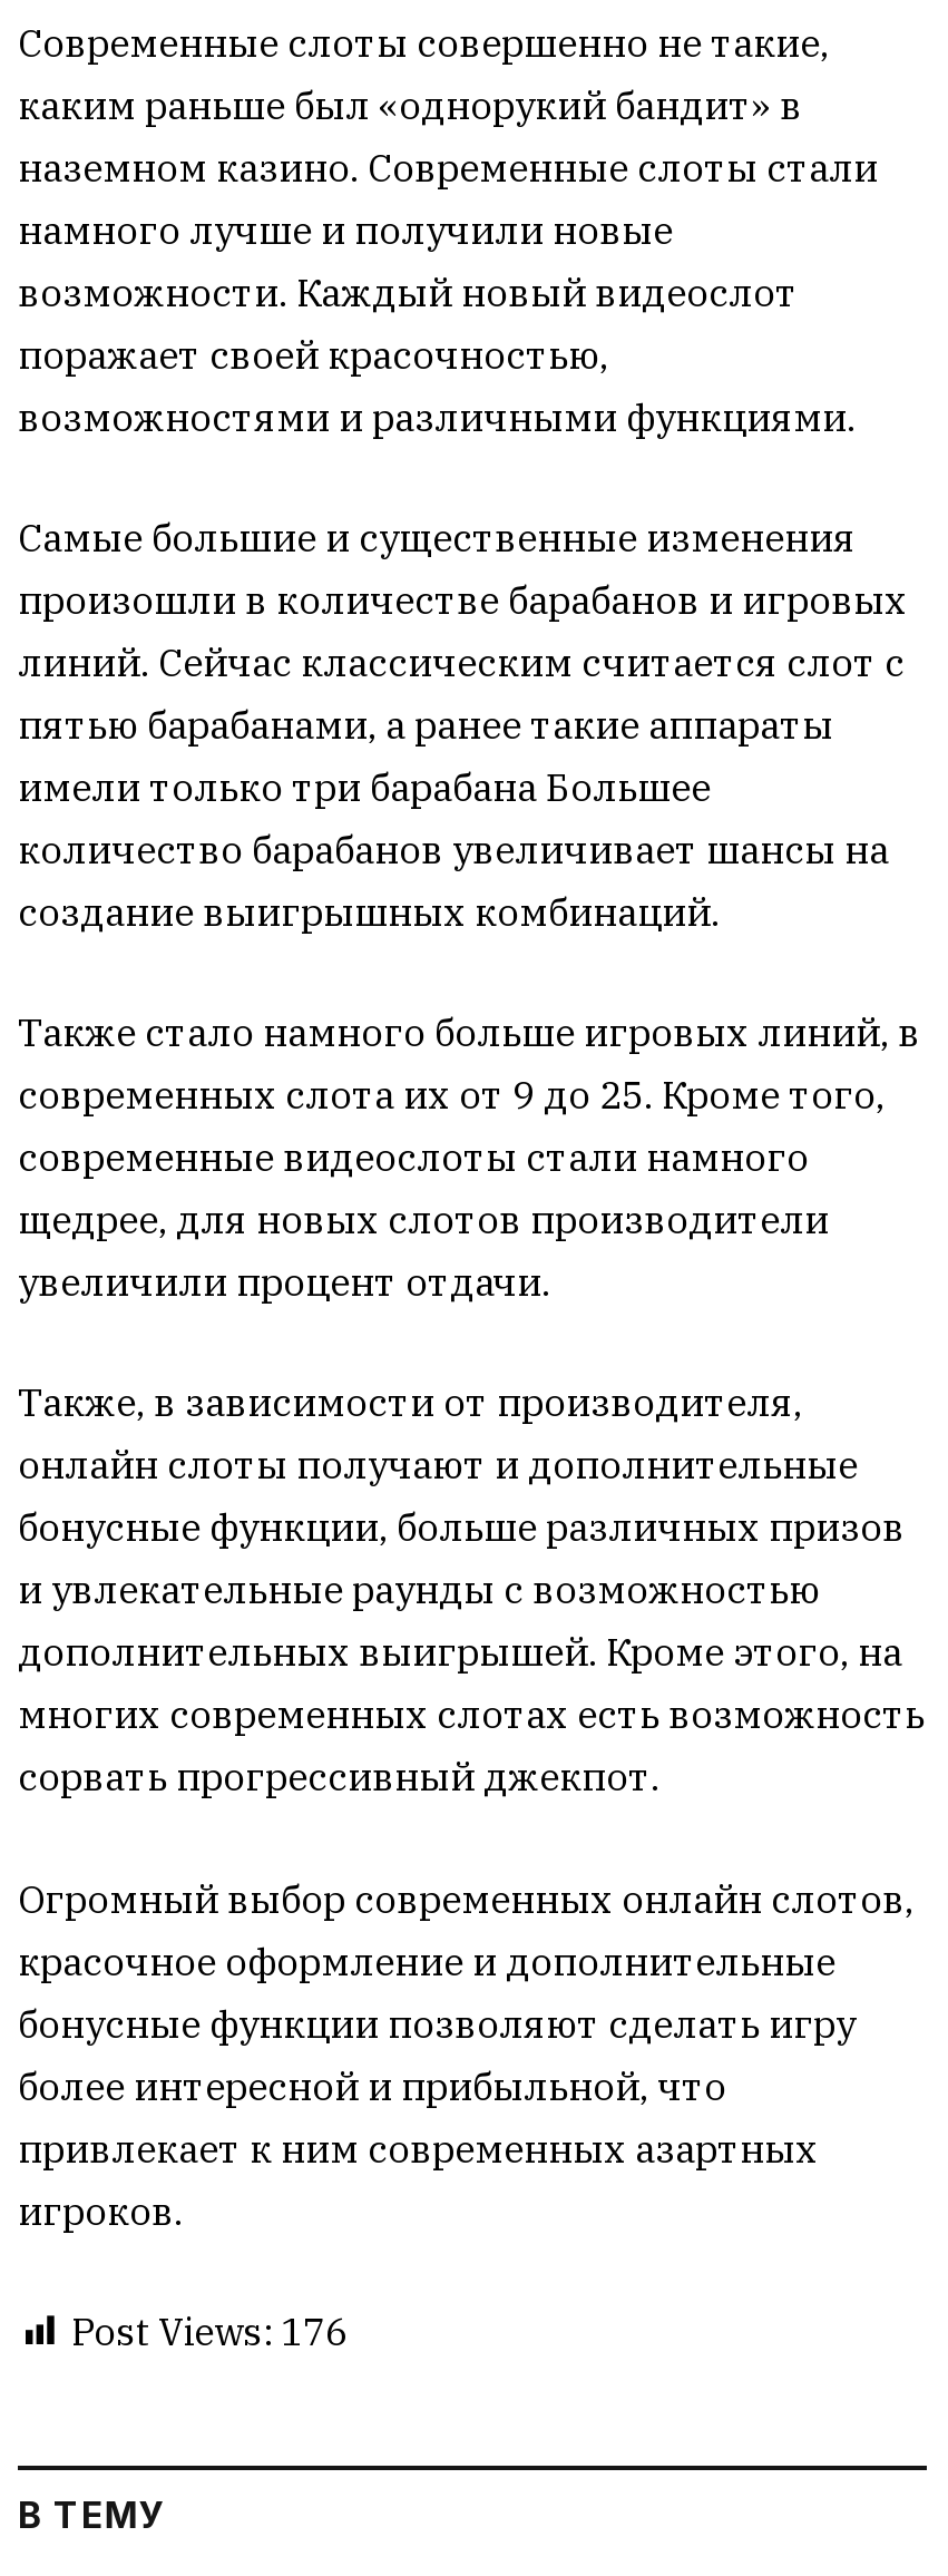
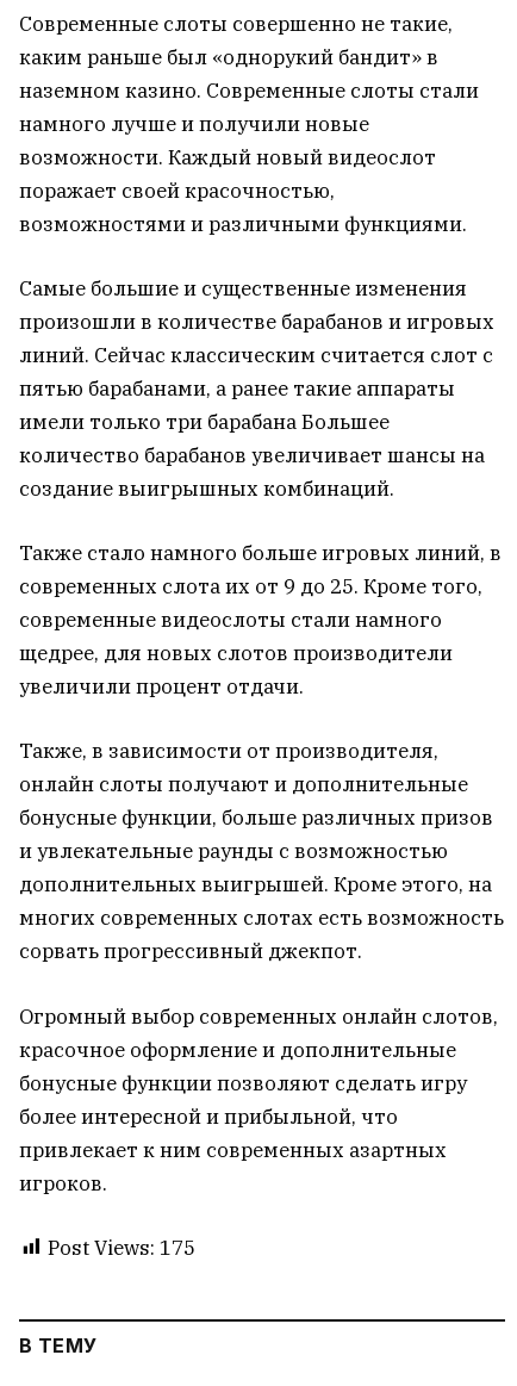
- Post Views: 176
+ Post Views: 175
